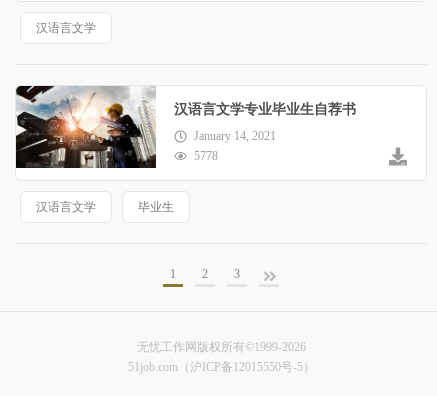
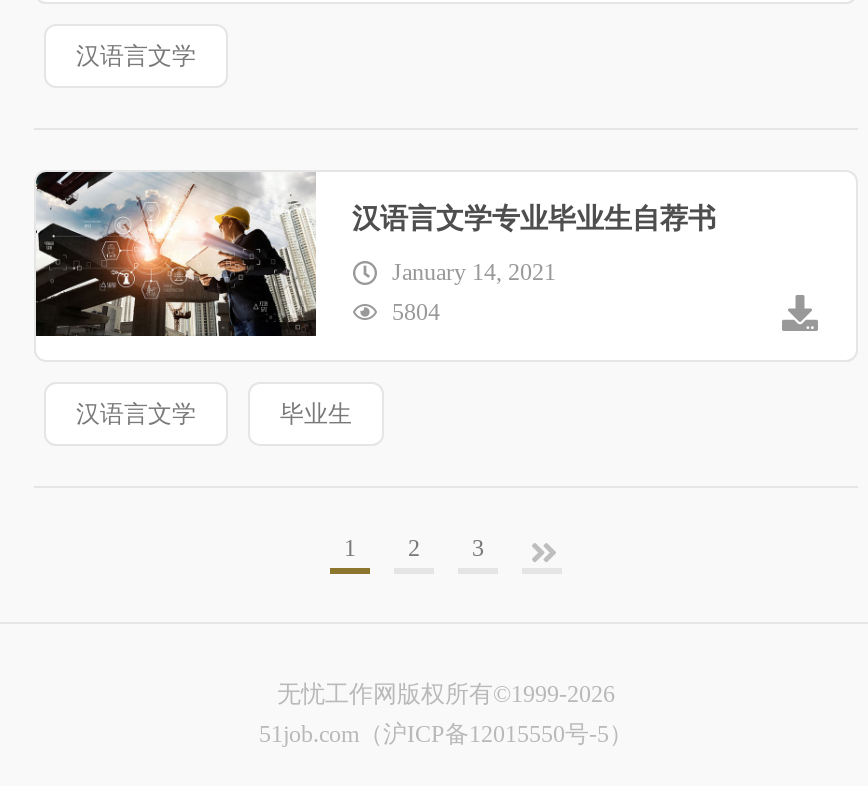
- 5778
+ 5804
